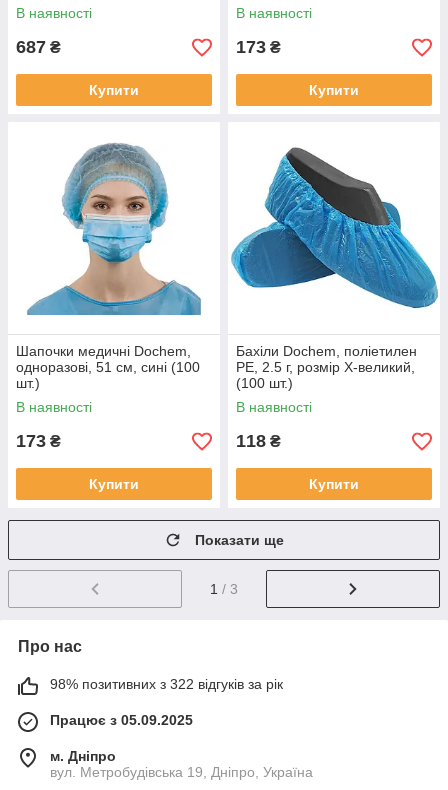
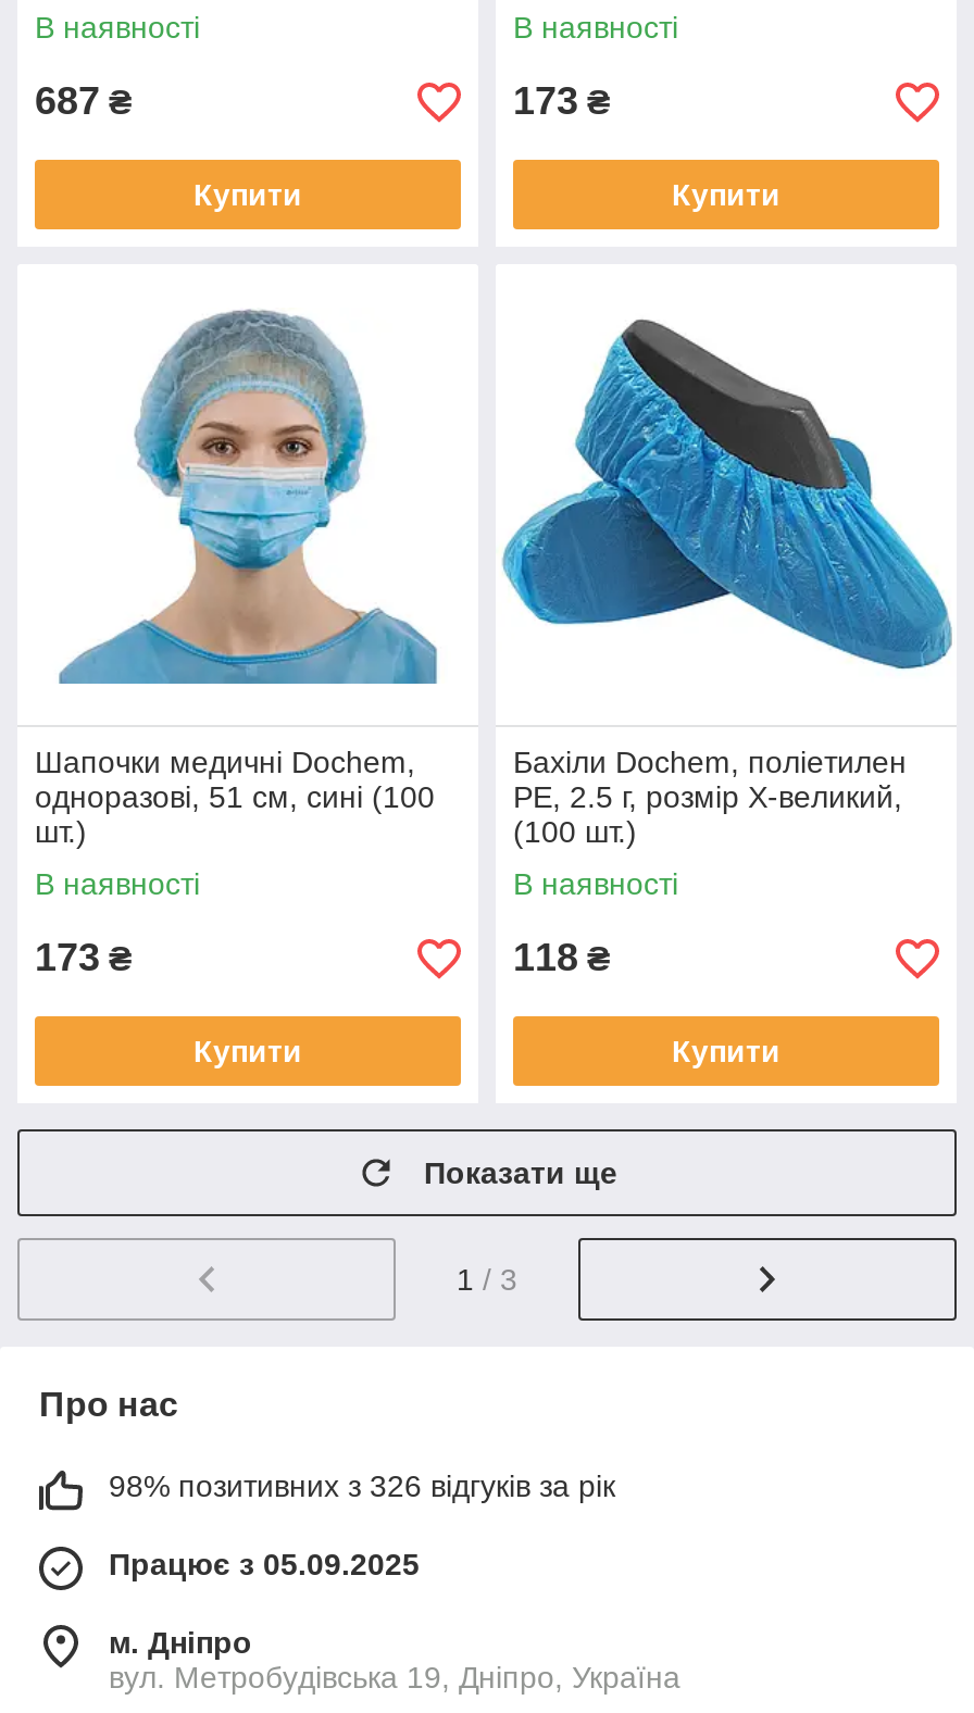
- 98% позитивних з 322 відгуків за рік
+ 98% позитивних з 326 відгуків за рік
